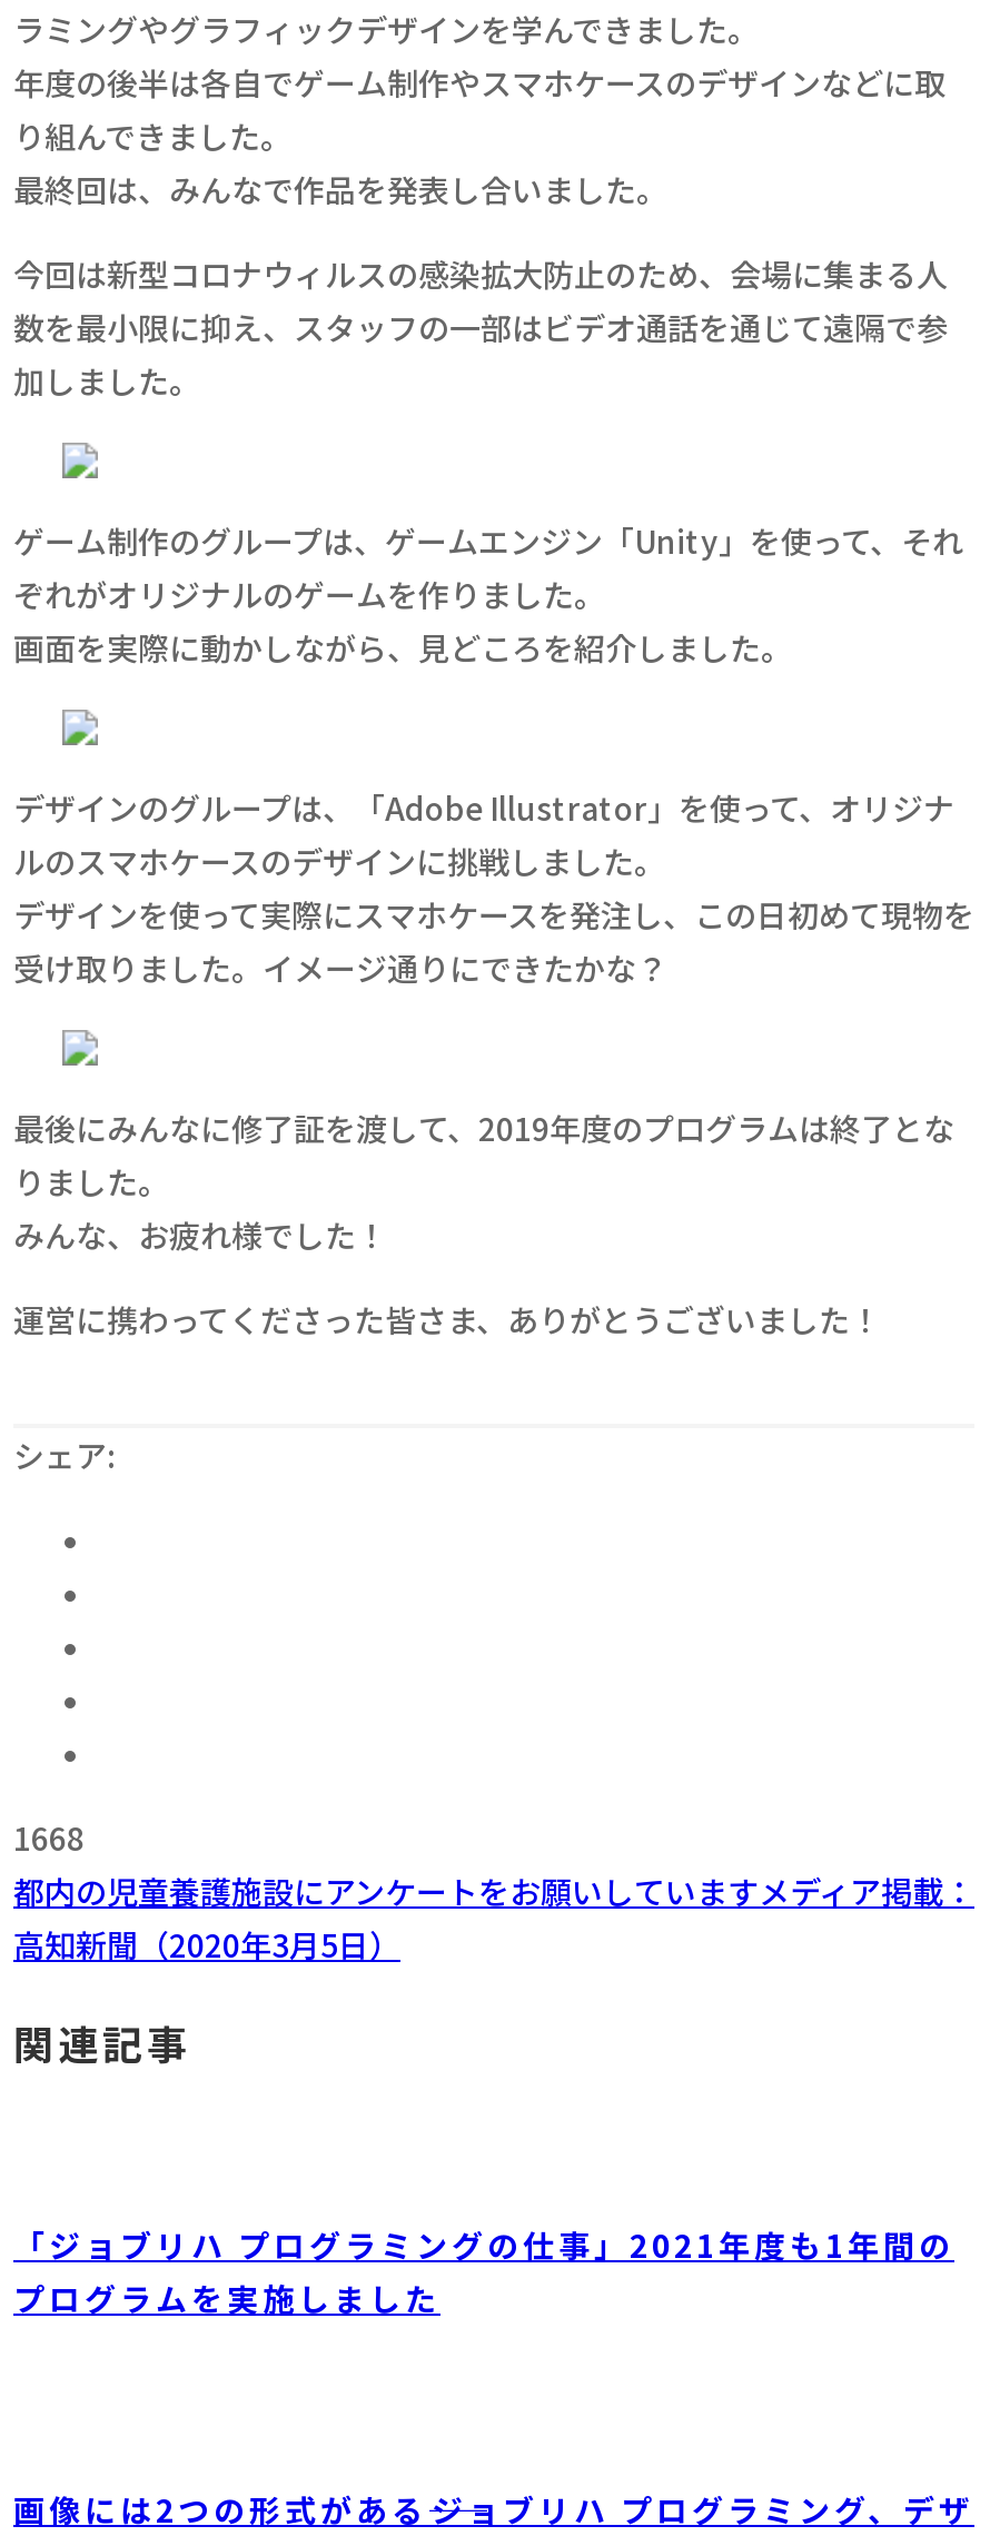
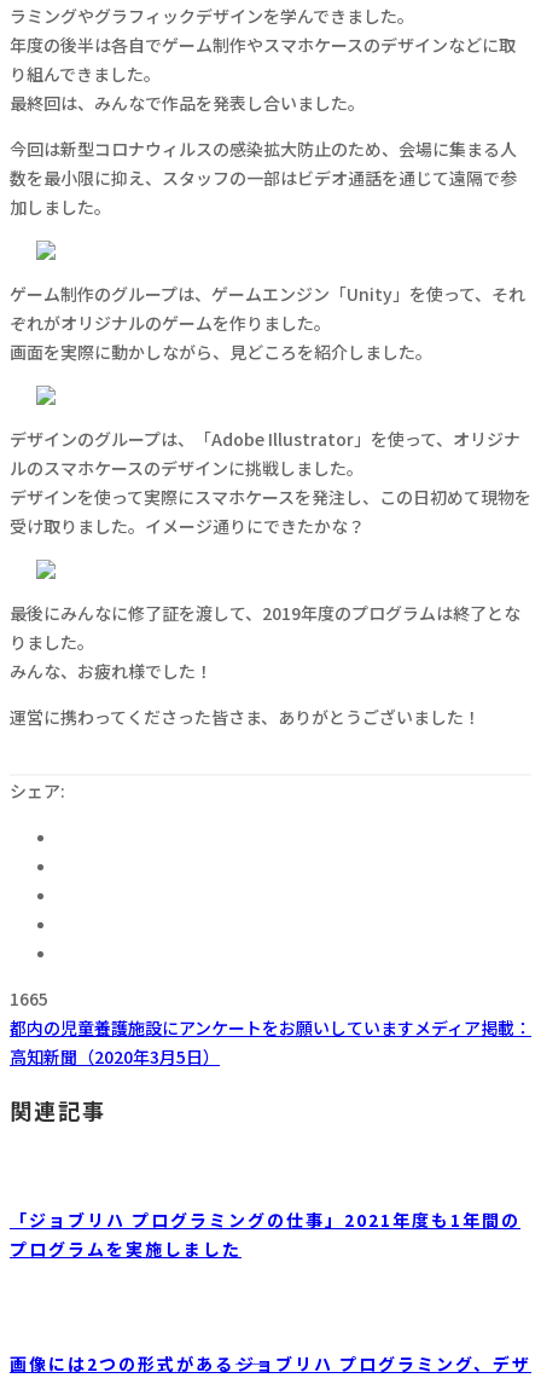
- 1668
+ 1665
